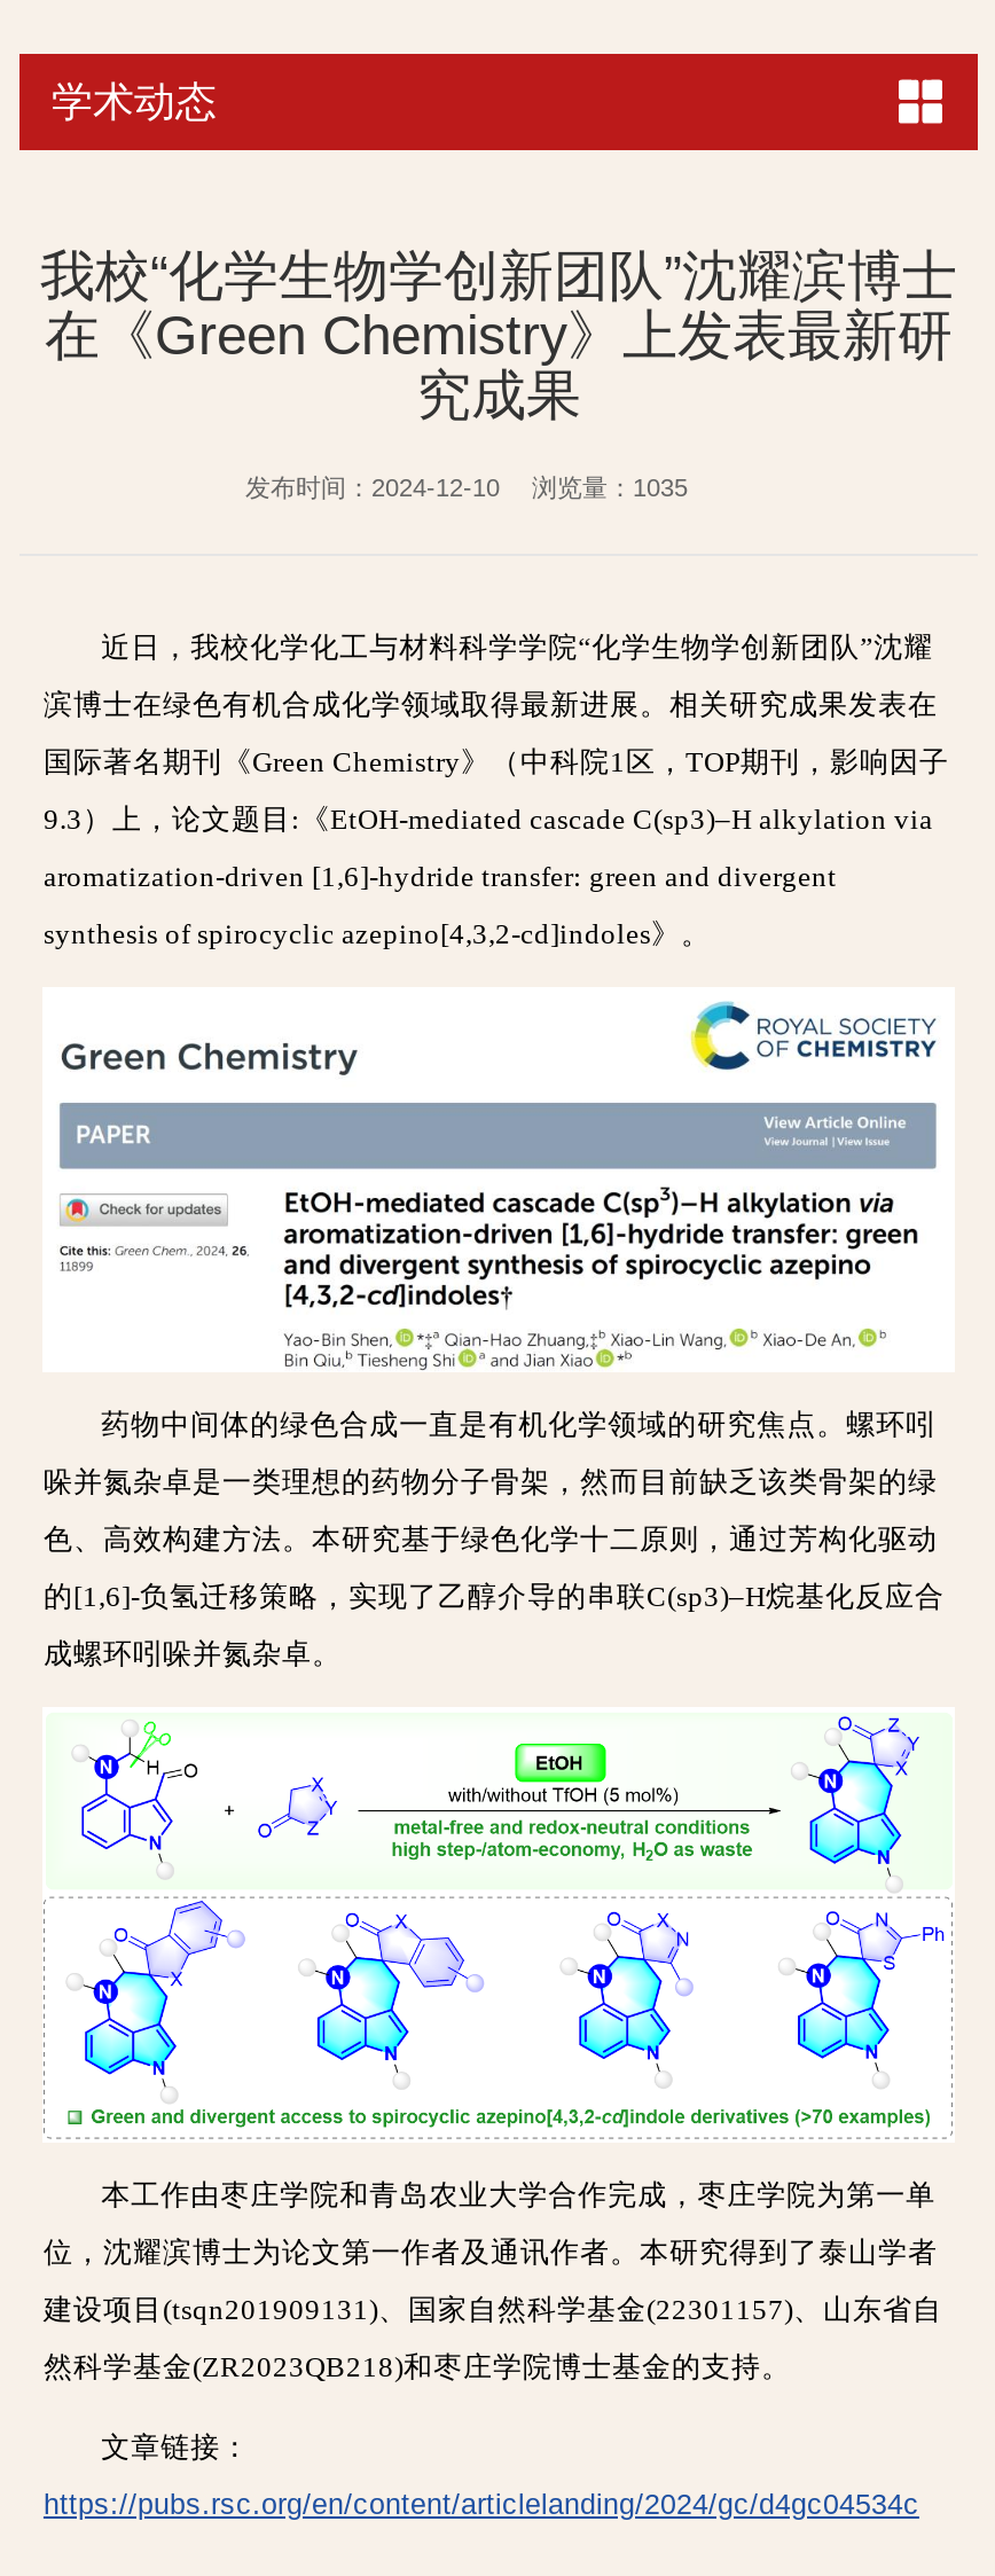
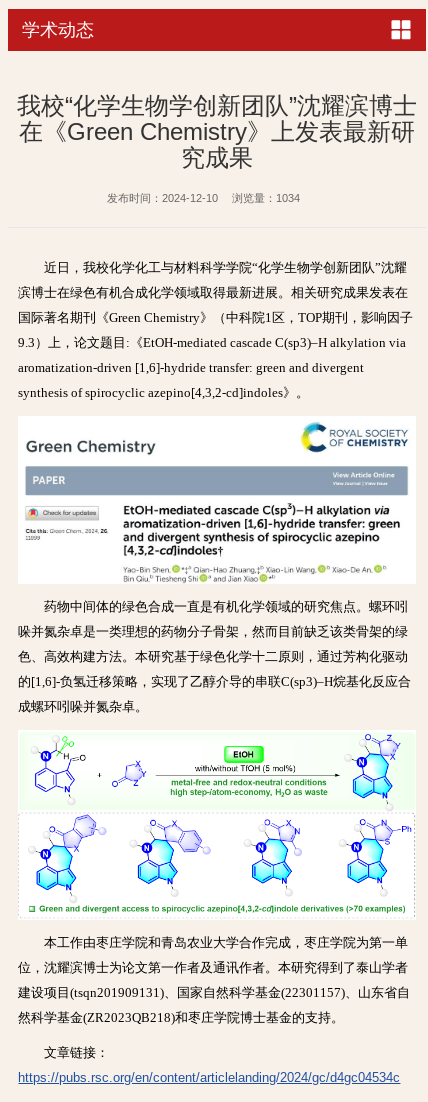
- 发布时间：2024-12-10 浏览量：1035
+ 发布时间：2024-12-10 浏览量：1034
